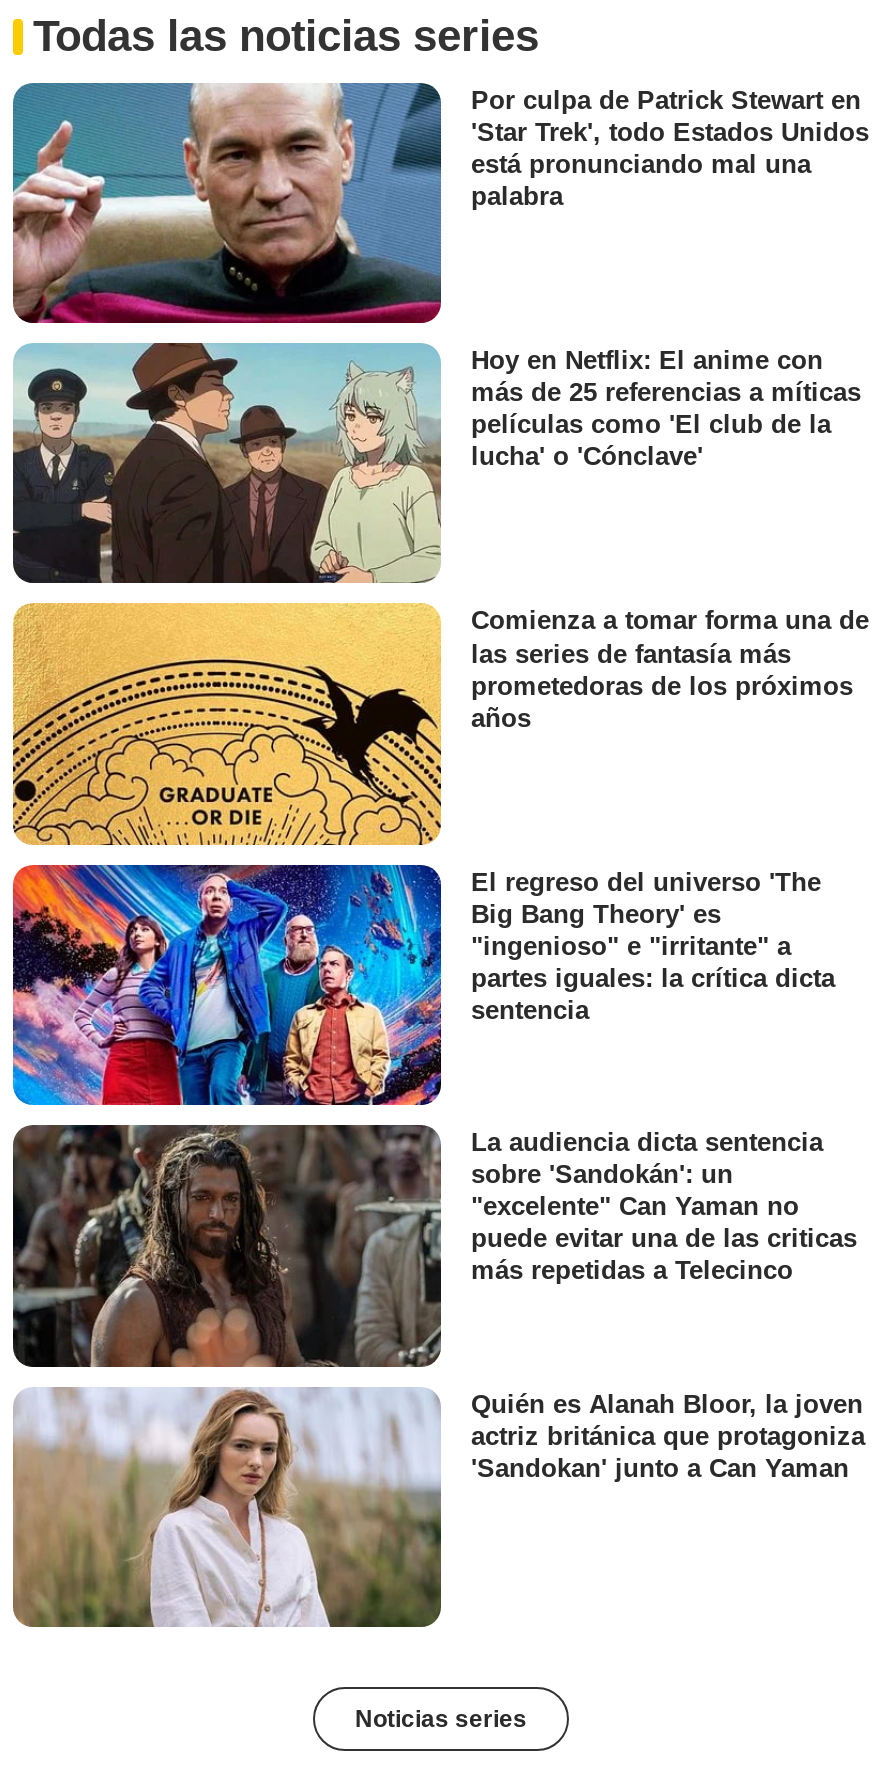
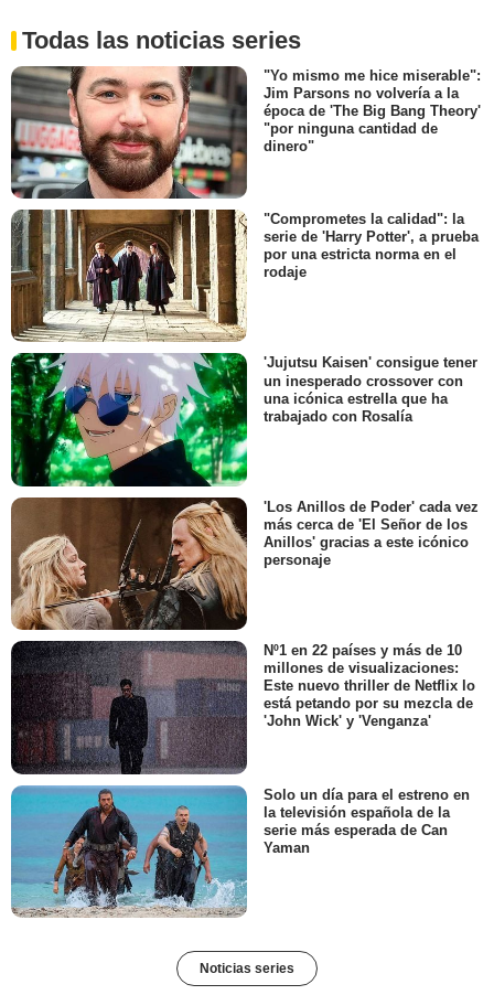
- [image]
- Por culpa de Patrick Stewart en
- 'Star Trek', todo Estados Unidos
- está pronunciando mal una
- palabra
+ [image]
+ "Yo mismo me hice miserable":
+ Jim Parsons no volvería a la
+ época de 'The Big Bang Theory'
+ "por ninguna cantidad de
+ dinero"

- [image]
- Hoy en Netflix: El anime con
- más de 25 referencias a míticas
- películas como 'El club de la
- lucha' o 'Cónclave'
+ [image]
+ "Comprometes la calidad": la
+ serie de 'Harry Potter', a prueba
+ por una estricta norma en el
+ rodaje

- [image]
- Comienza a tomar forma una de
- las series de fantasía más
- prometedoras de los próximos
- años
+ [image]
+ 'Jujutsu Kaisen' consigue tener
+ un inesperado crossover con
+ una icónica estrella que ha
+ trabajado con Rosalía

- [image]
- El regreso del universo 'The
- Big Bang Theory' es
- "ingenioso" e "irritante" a
- partes iguales: la crítica dicta
- sentencia
+ [image]
+ 'Los Anillos de Poder' cada vez
+ más cerca de 'El Señor de los
+ Anillos' gracias a este icónico
+ personaje

- [image]
- La audiencia dicta sentencia
- sobre 'Sandokán': un
- "excelente" Can Yaman no
- puede evitar una de las criticas
- más repetidas a Telecinco
+ [image]
+ Nº1 en 22 países y más de 10
+ millones de visualizaciones:
+ Este nuevo thriller de Netflix lo
+ está petando por su mezcla de
+ 'John Wick' y 'Venganza'

- [image]
- Quién es Alanah Bloor, la joven
- actriz británica que protagoniza
- 'Sandokan' junto a Can Yaman
+ [image]
+ Solo un día para el estreno en
+ la televisión española de la
+ serie más esperada de Can
+ Yaman
